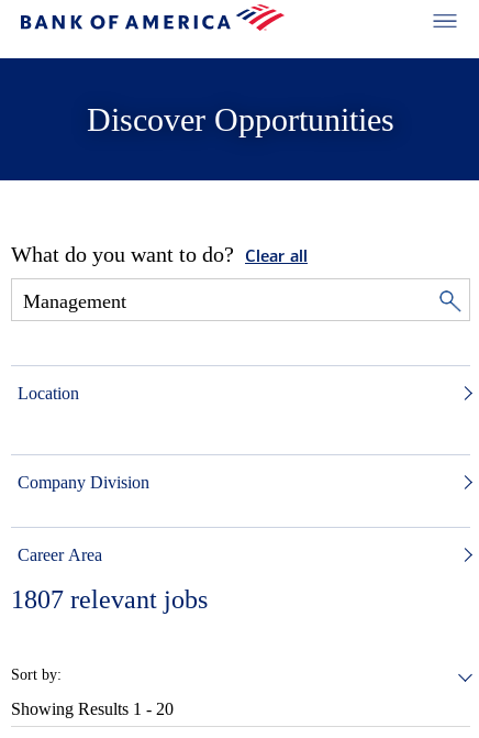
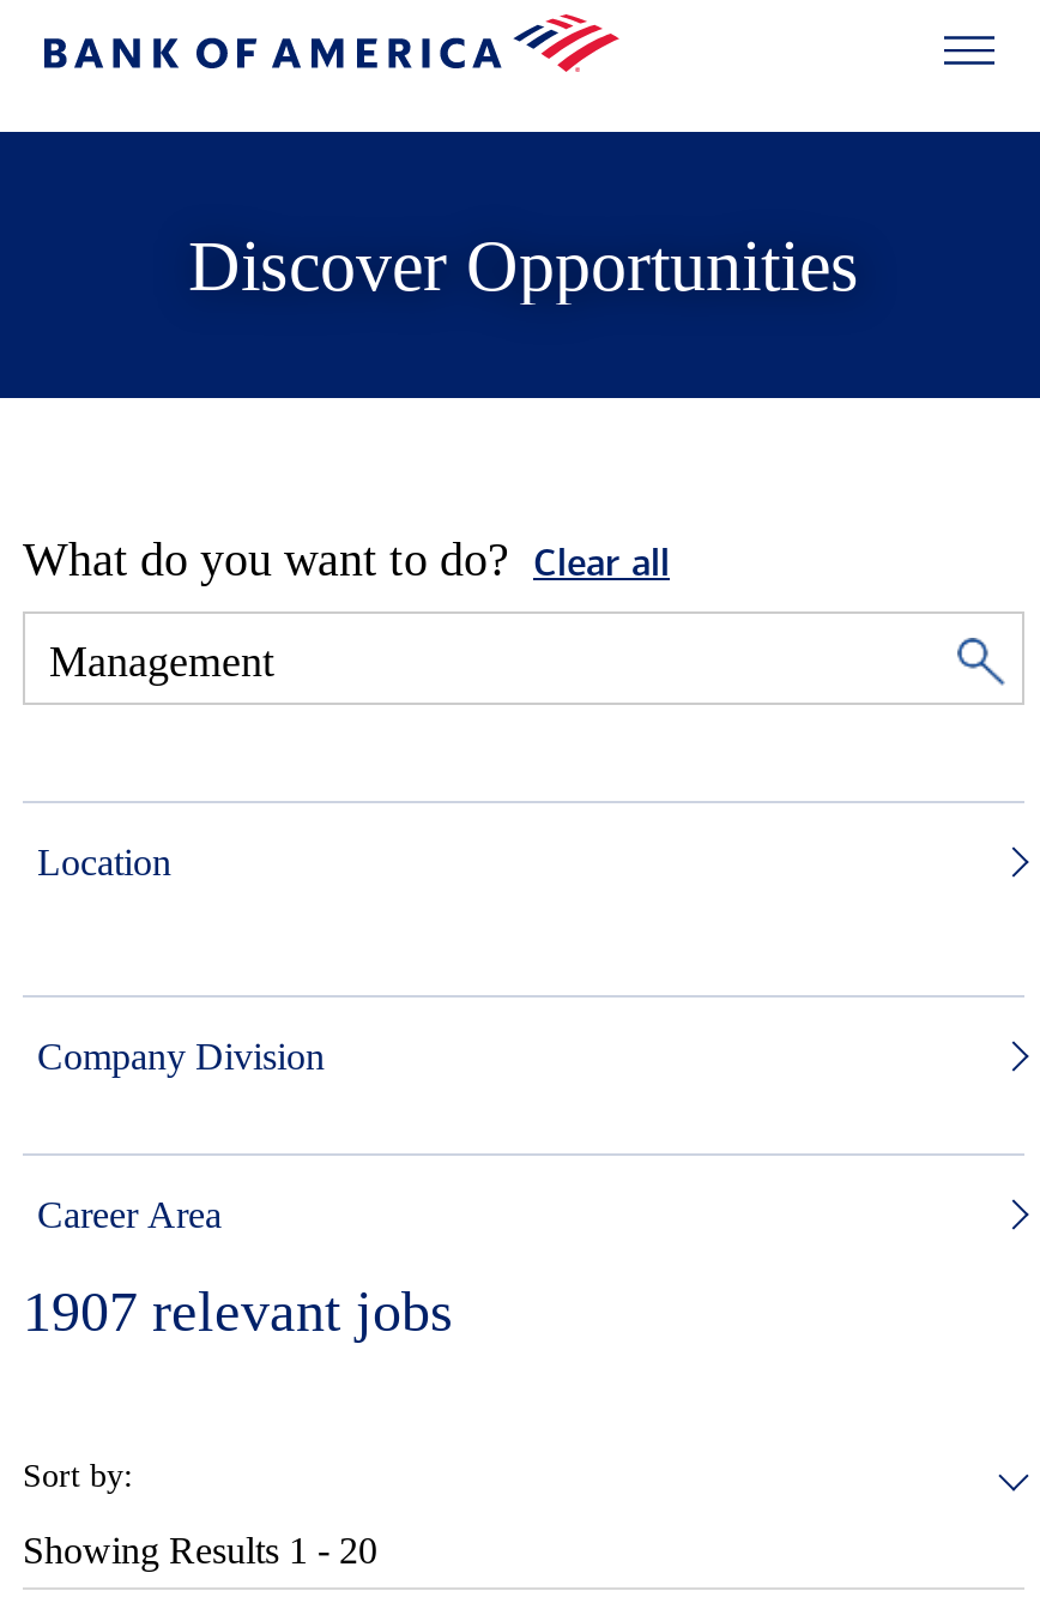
- 1807 relevant jobs
+ 1907 relevant jobs
